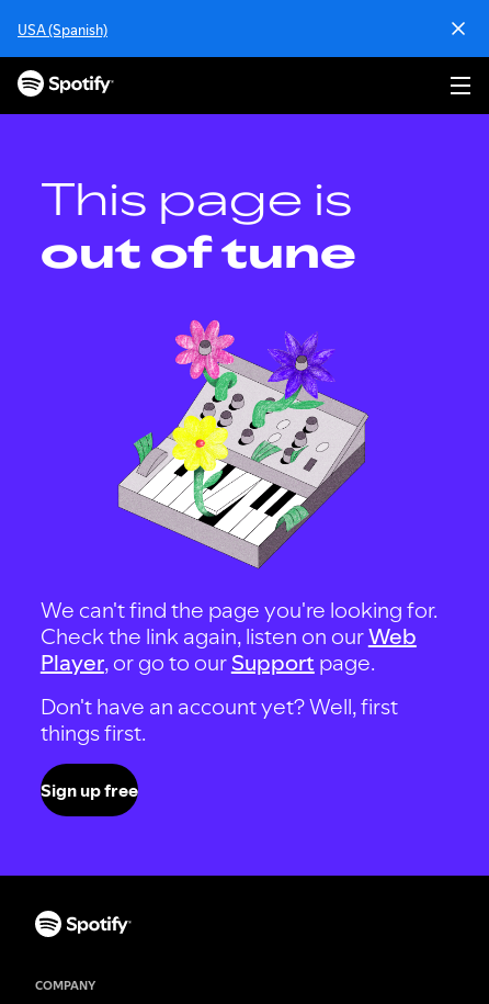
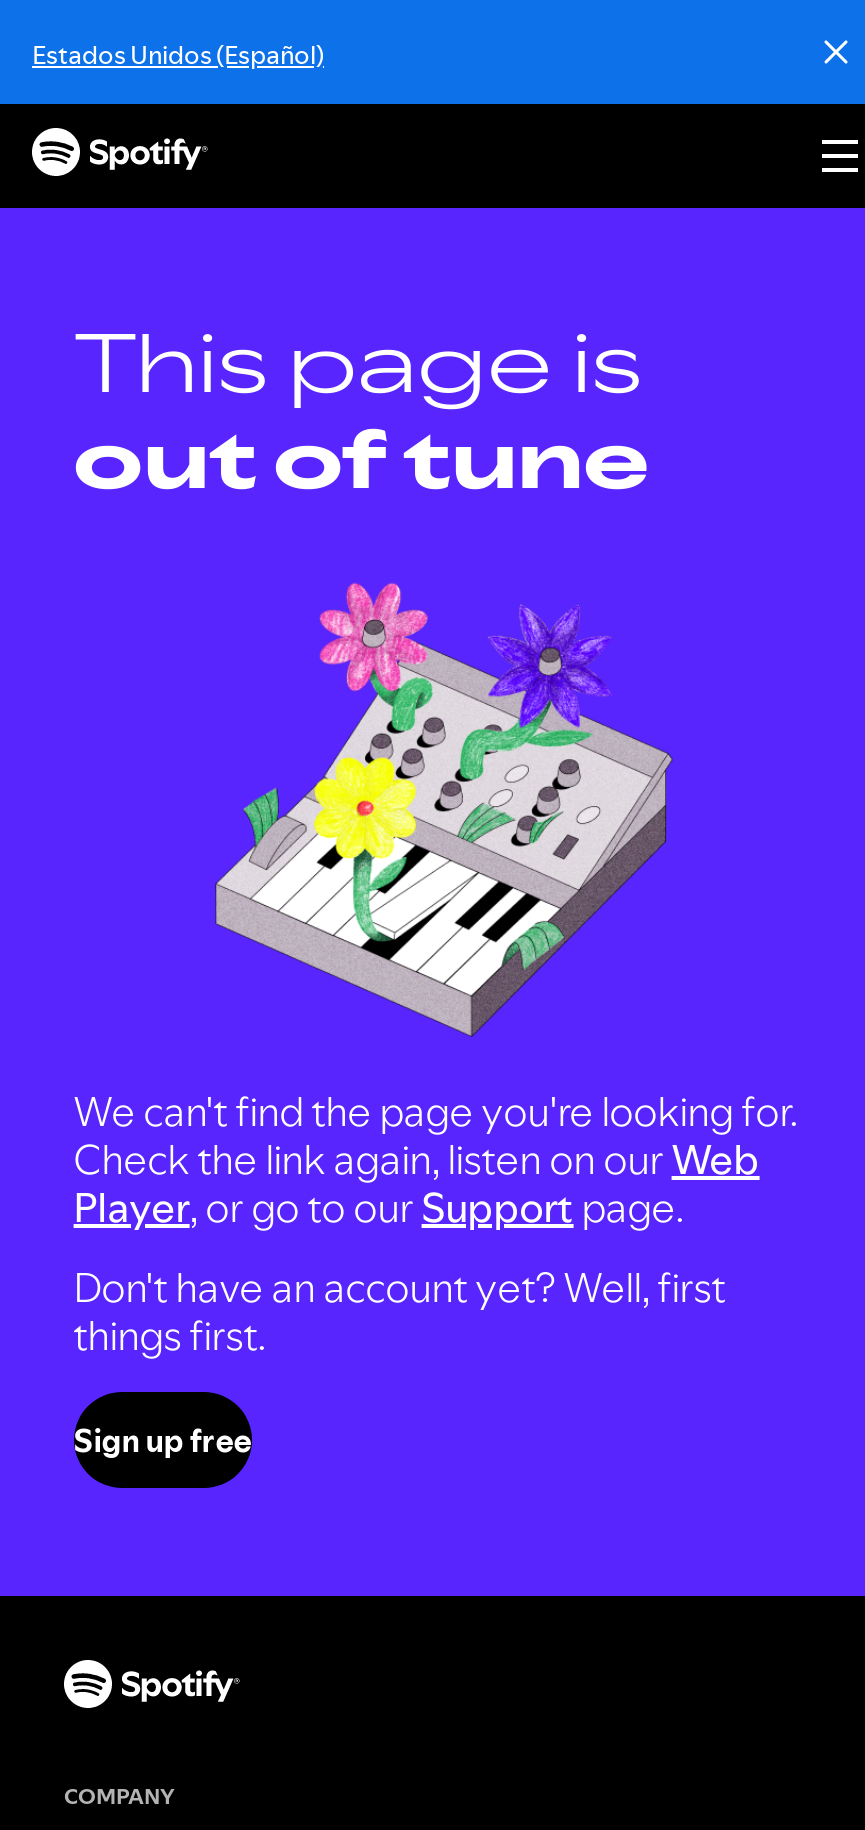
- USA (Spanish)
+ Estados Unidos (Español)
